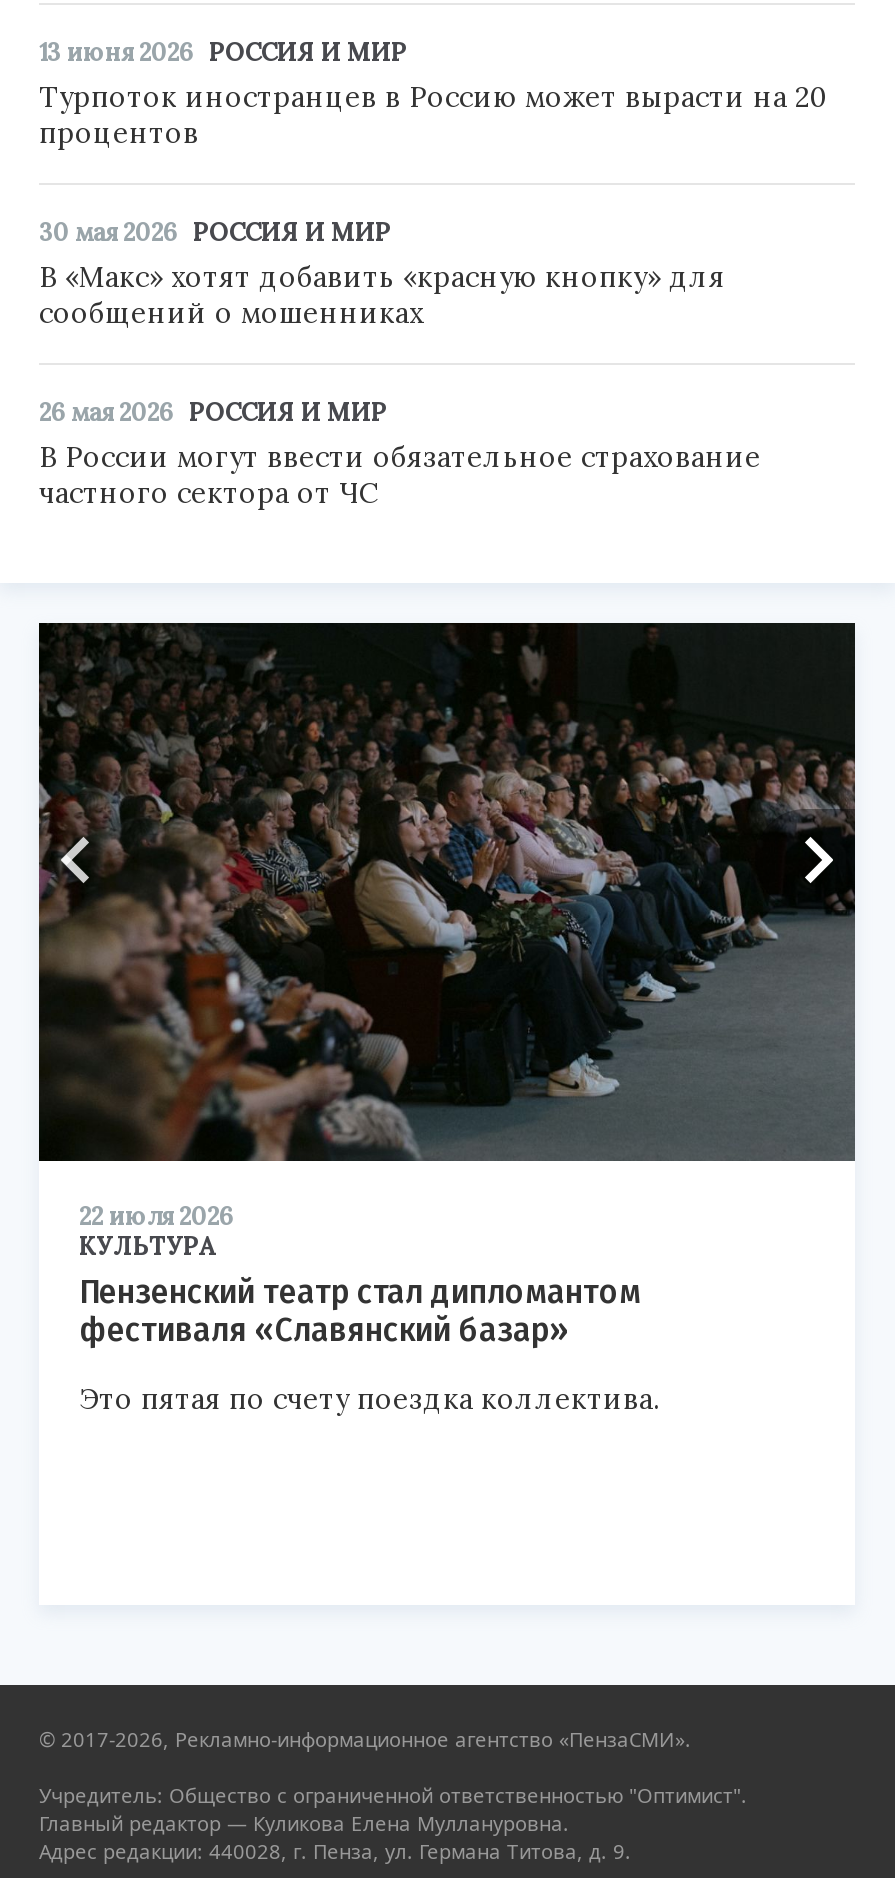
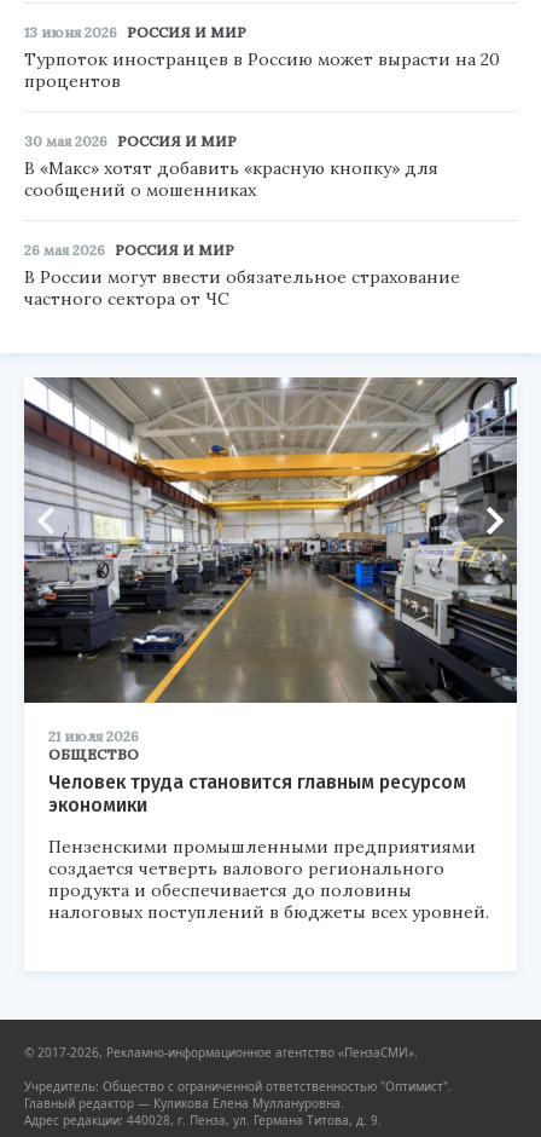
- [image]
- 22 июля 2026
- КУЛЬТУРА
- Пензенский театр стал дипломантом
- фестиваля «Славянский базар»
+ [image]
+ 21 июля 2026
+ ОБЩЕСТВО
+ Человек труда становится главным ресурсом
+ экономики

- Это пятая по счету поездка коллектива.
+ Пензенскими промышленными предприятиями
+ создается четверть валового регионального
+ продукта и обеспечивается до половины
+ налоговых поступлений в бюджеты всех уровней.
